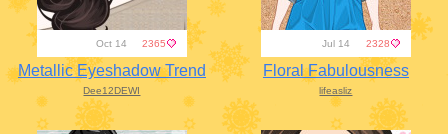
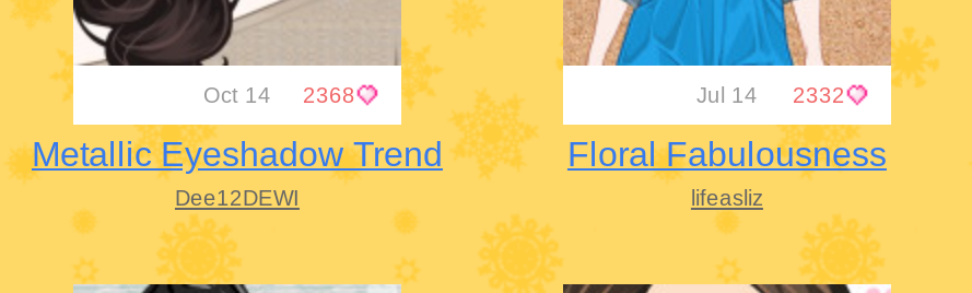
- Oct 14 2365
+ Oct 14 2368

- Jul 14 2328
+ Jul 14 2332
